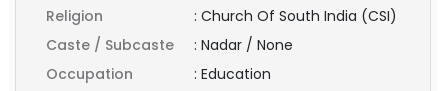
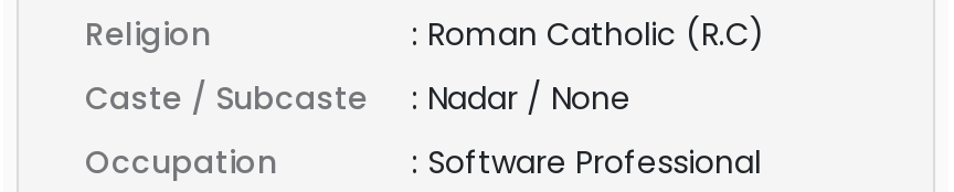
- : Church Of South India (CSI)
+ : Roman Catholic (R.C)

- : Education
+ : Software Professional
